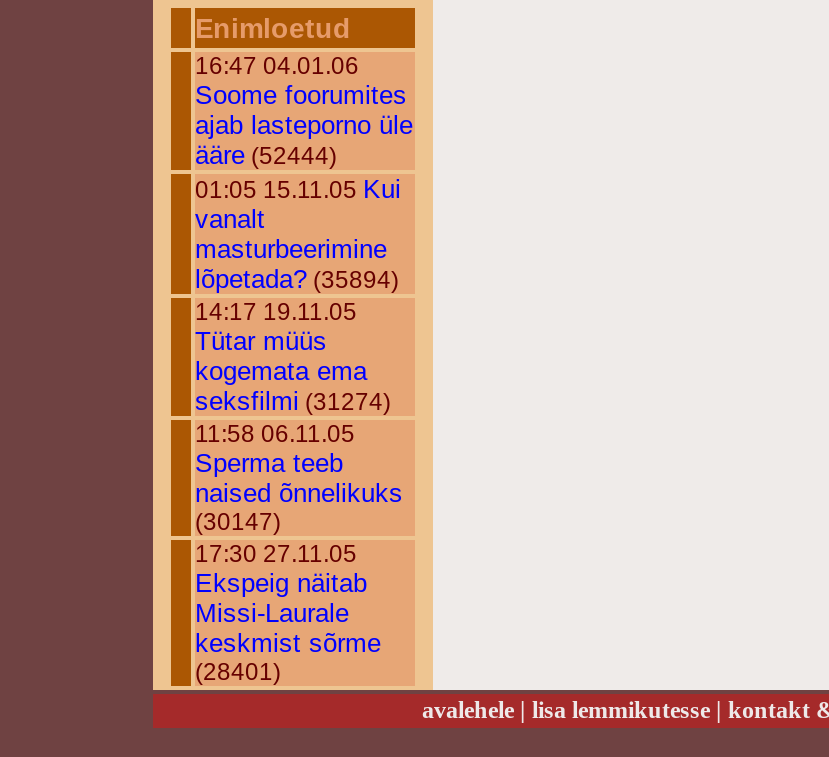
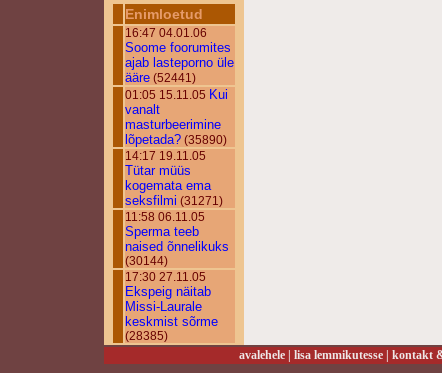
- ääre (52444)
+ ääre (52441)

- lõpetada? (35894)
+ lõpetada? (35890)

- seksfilmi (31274)
+ seksfilmi (31271)

- (30147)
+ (30144)

- (28401)
+ (28385)
